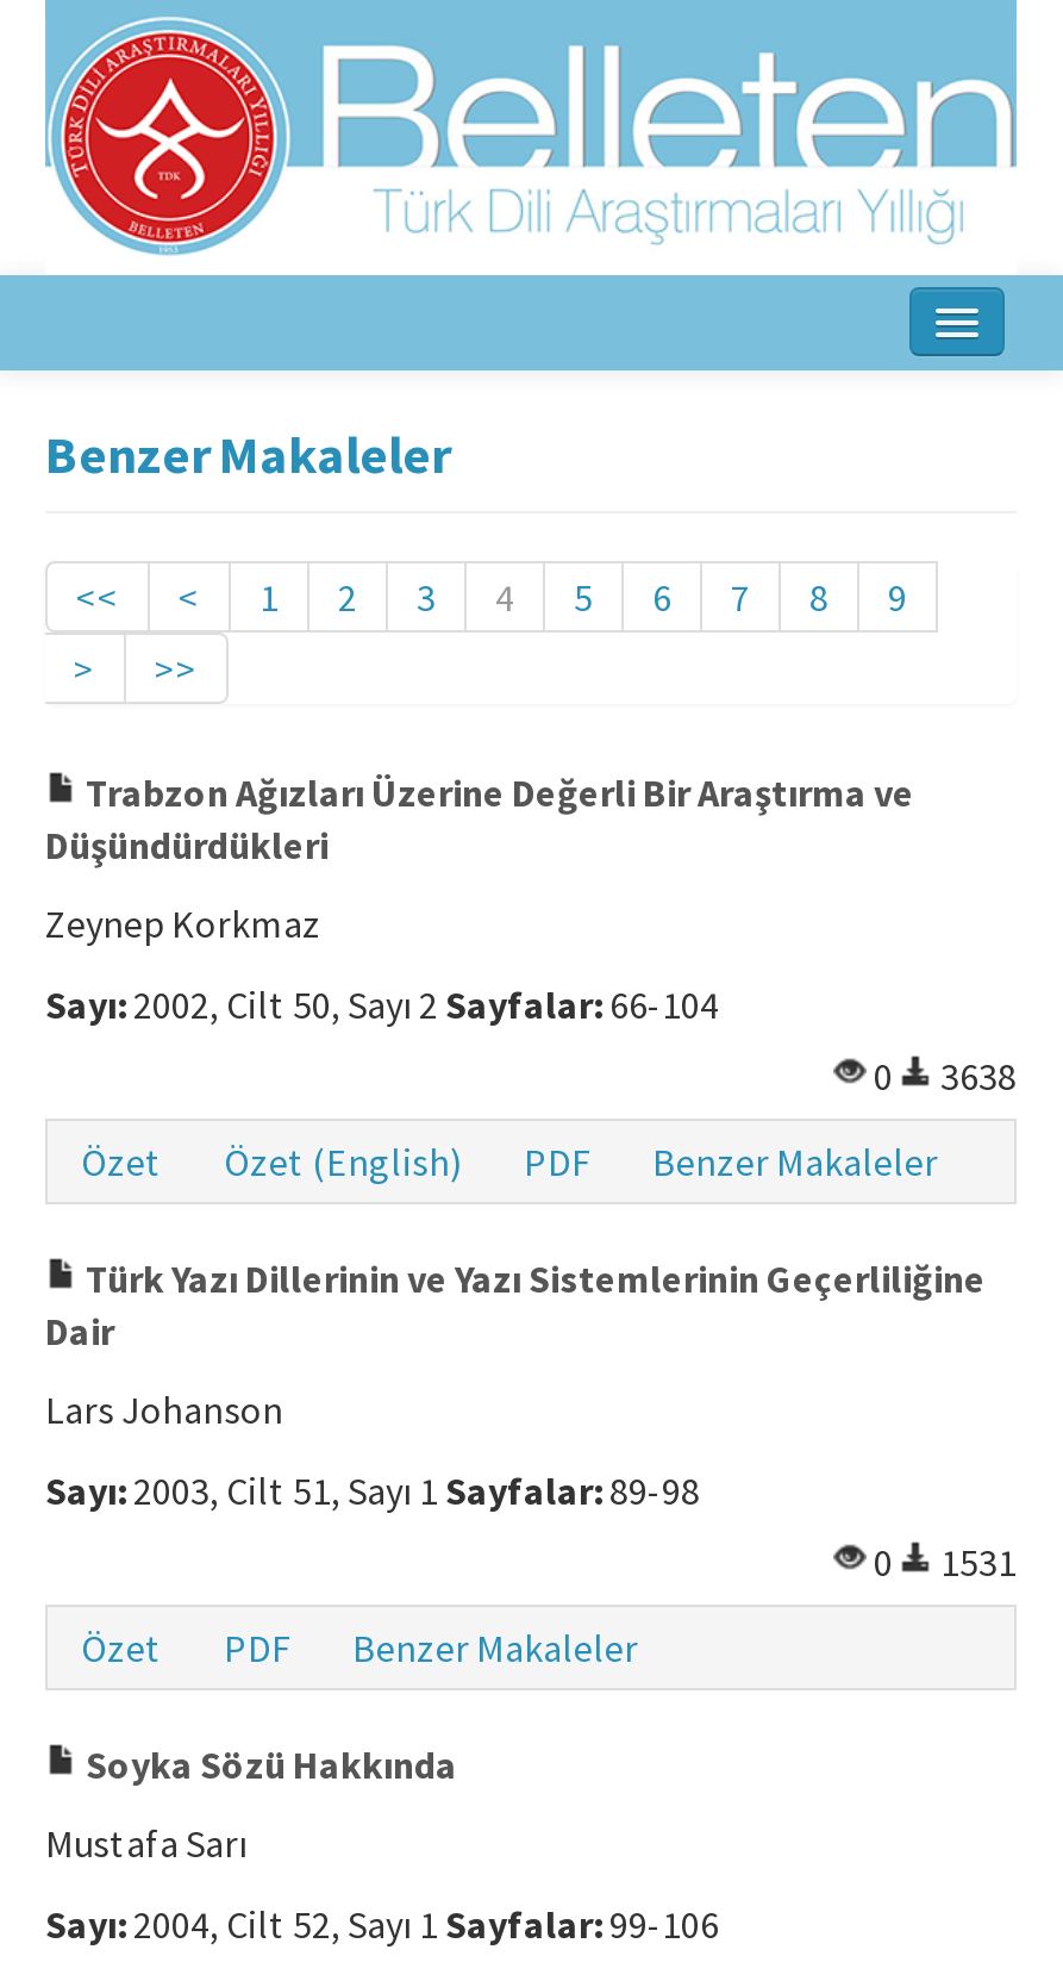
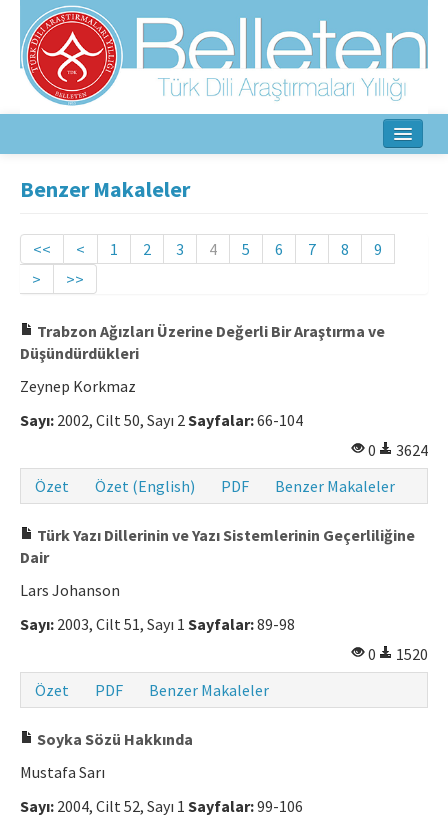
- 0 3638
+ 0 3624

- 0 1531
+ 0 1520
